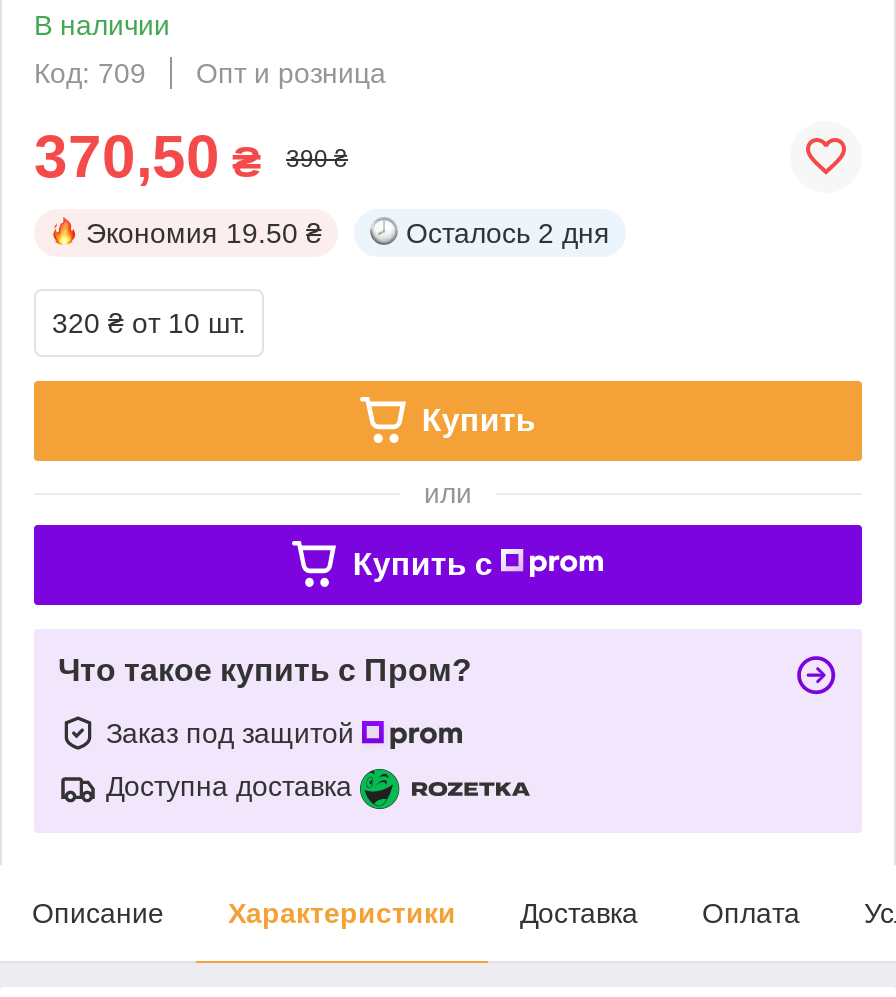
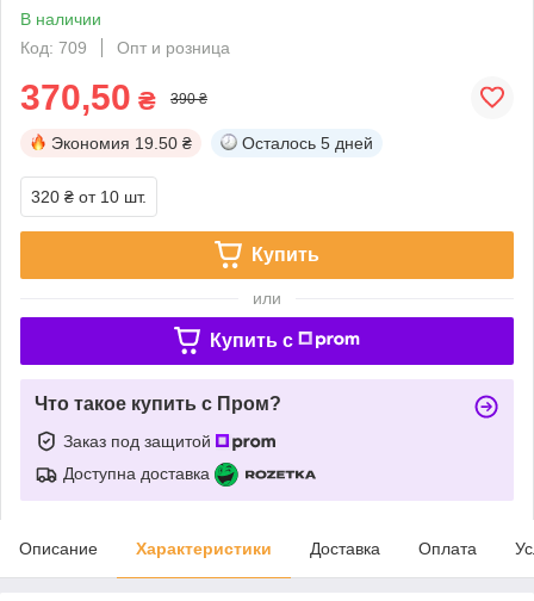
- Осталось 2 дня
+ Осталось 5 дней
